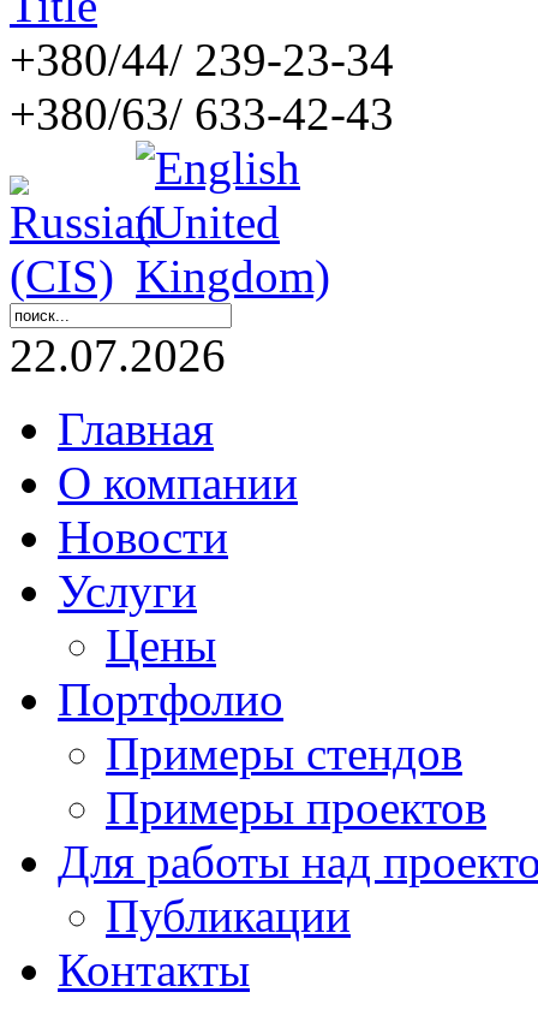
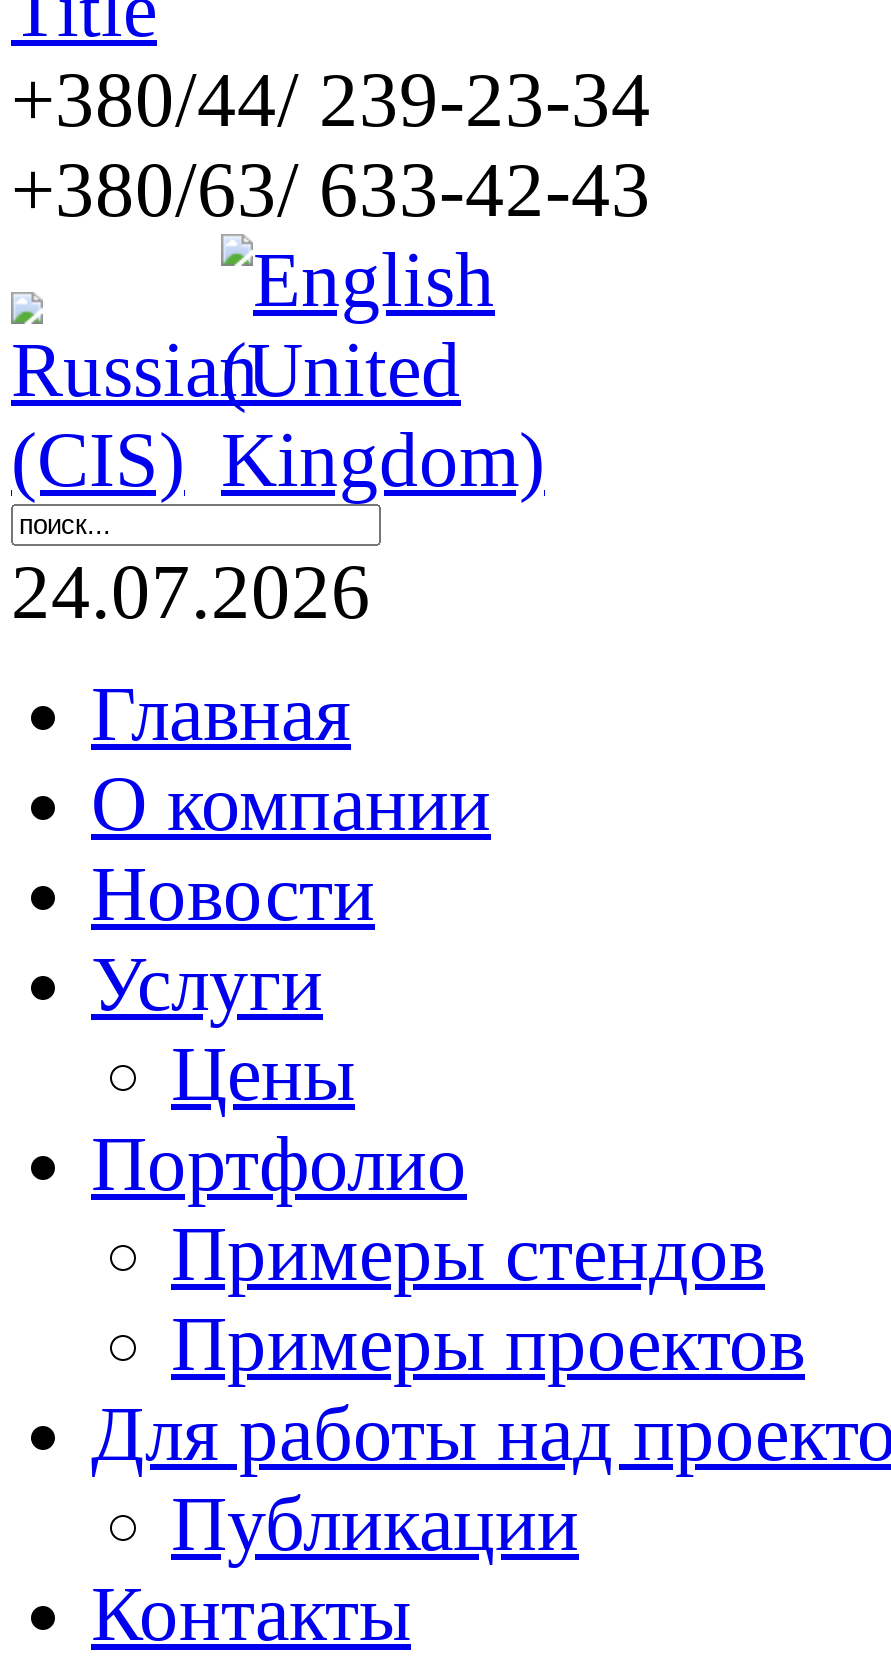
- 22.07.2026
+ 24.07.2026
